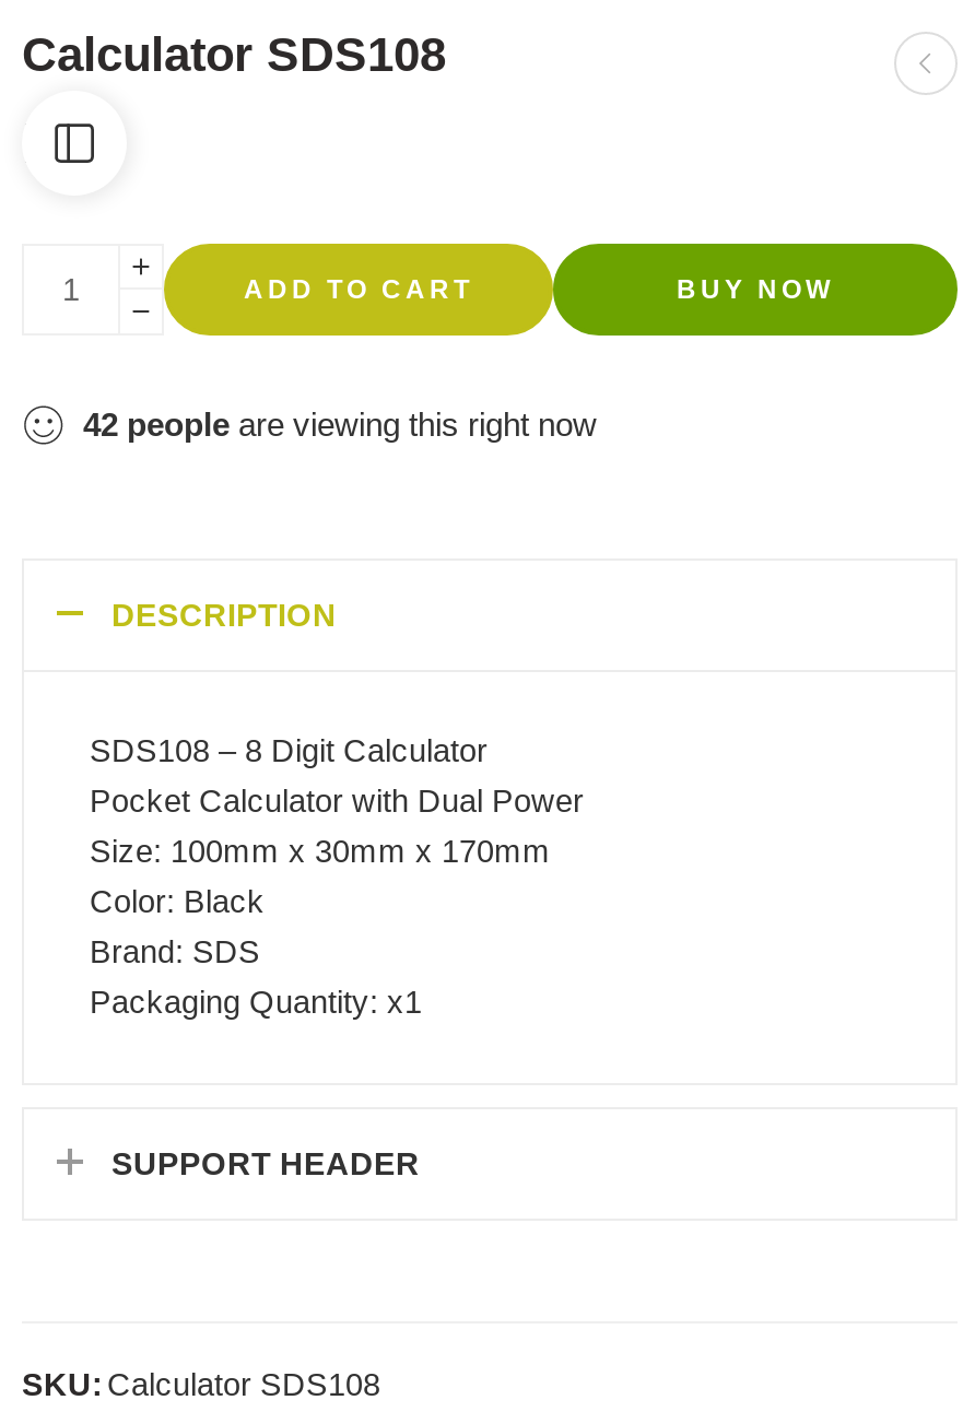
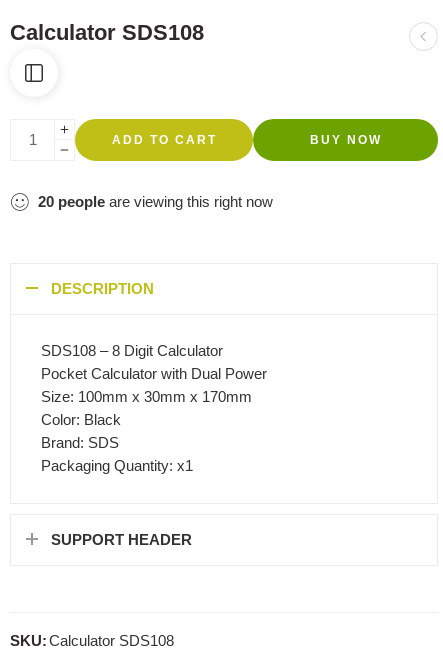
- 42 people are viewing this right now
+ 20 people are viewing this right now
